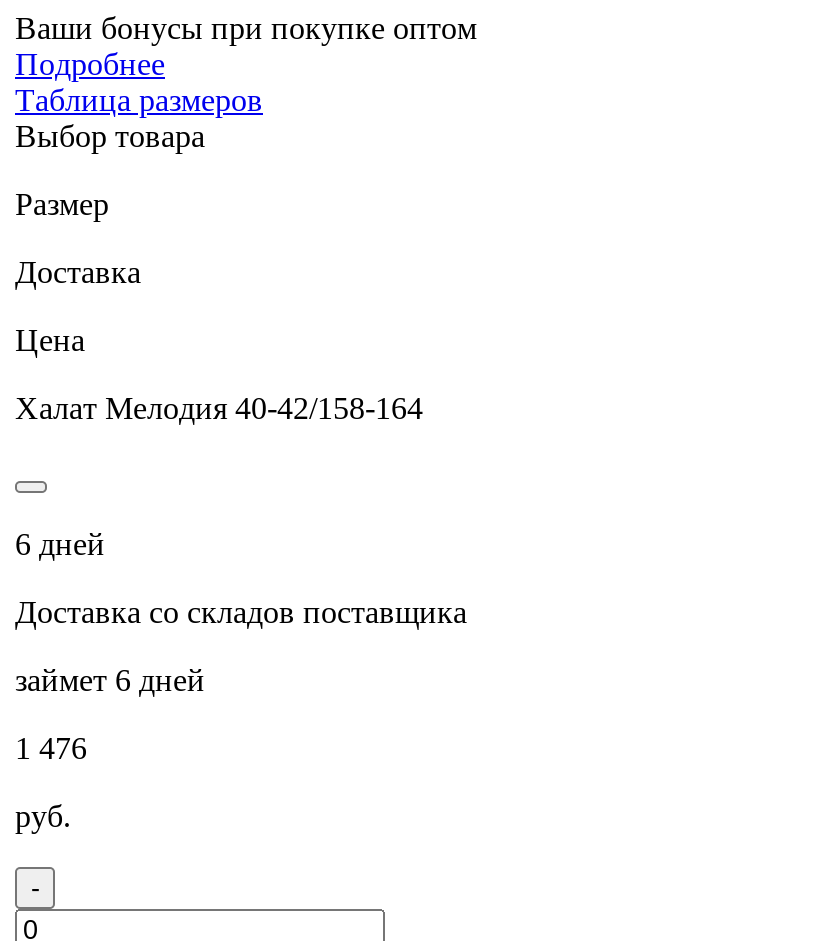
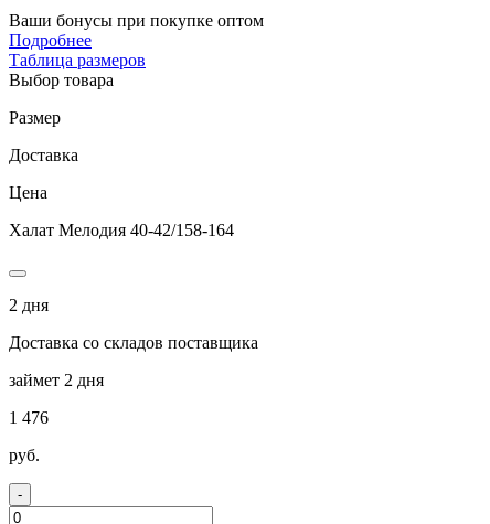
- 6 дней
+ 2 дня

- займет 6 дней
+ займет 2 дня
